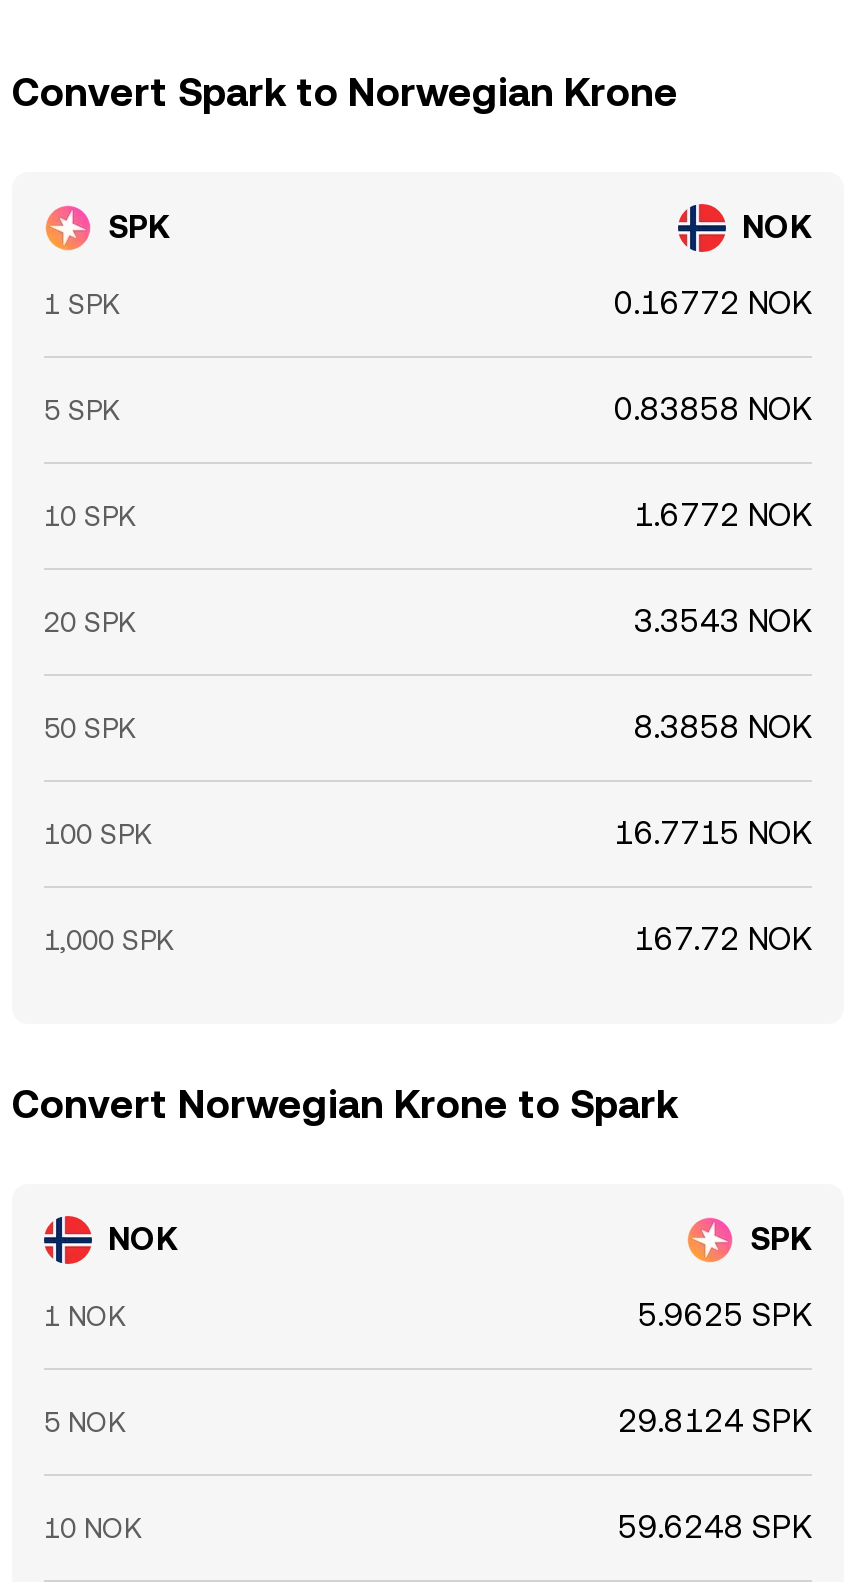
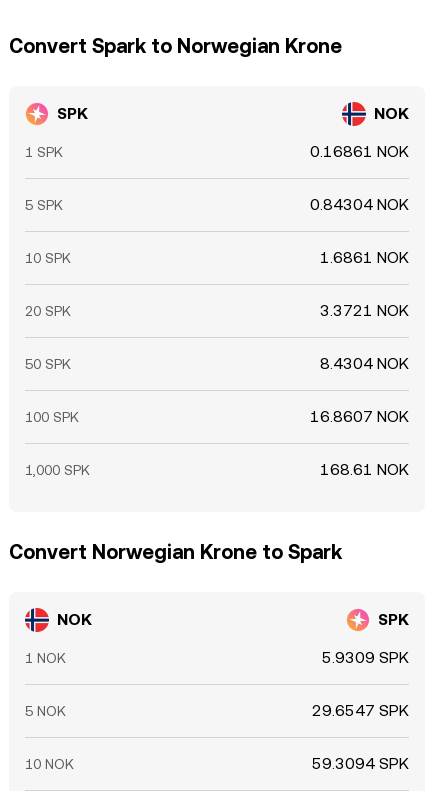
- 0.16772 NOK
+ 0.16861 NOK

- 0.83858 NOK
+ 0.84304 NOK

- 1.6772 NOK
+ 1.6861 NOK

- 3.3543 NOK
+ 3.3721 NOK

- 8.3858 NOK
+ 8.4304 NOK

- 16.7715 NOK
+ 16.8607 NOK

- 167.72 NOK
+ 168.61 NOK

- 5.9625 SPK
+ 5.9309 SPK

- 29.8124 SPK
+ 29.6547 SPK

- 59.6248 SPK
+ 59.3094 SPK
